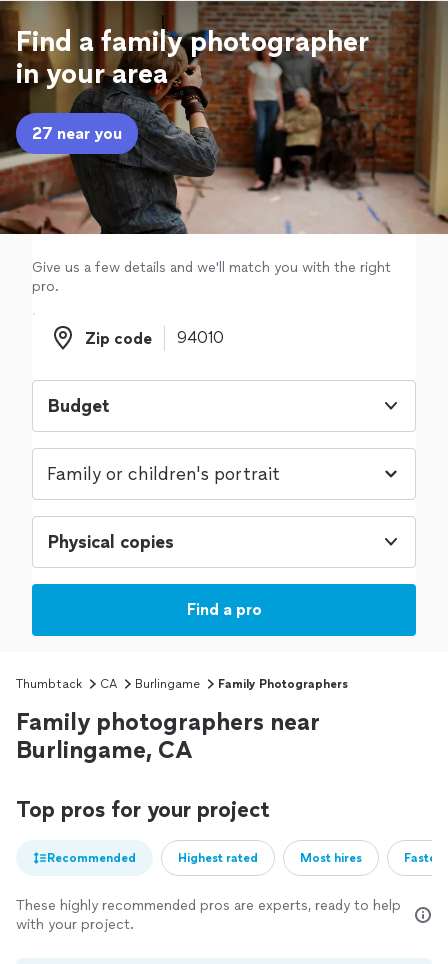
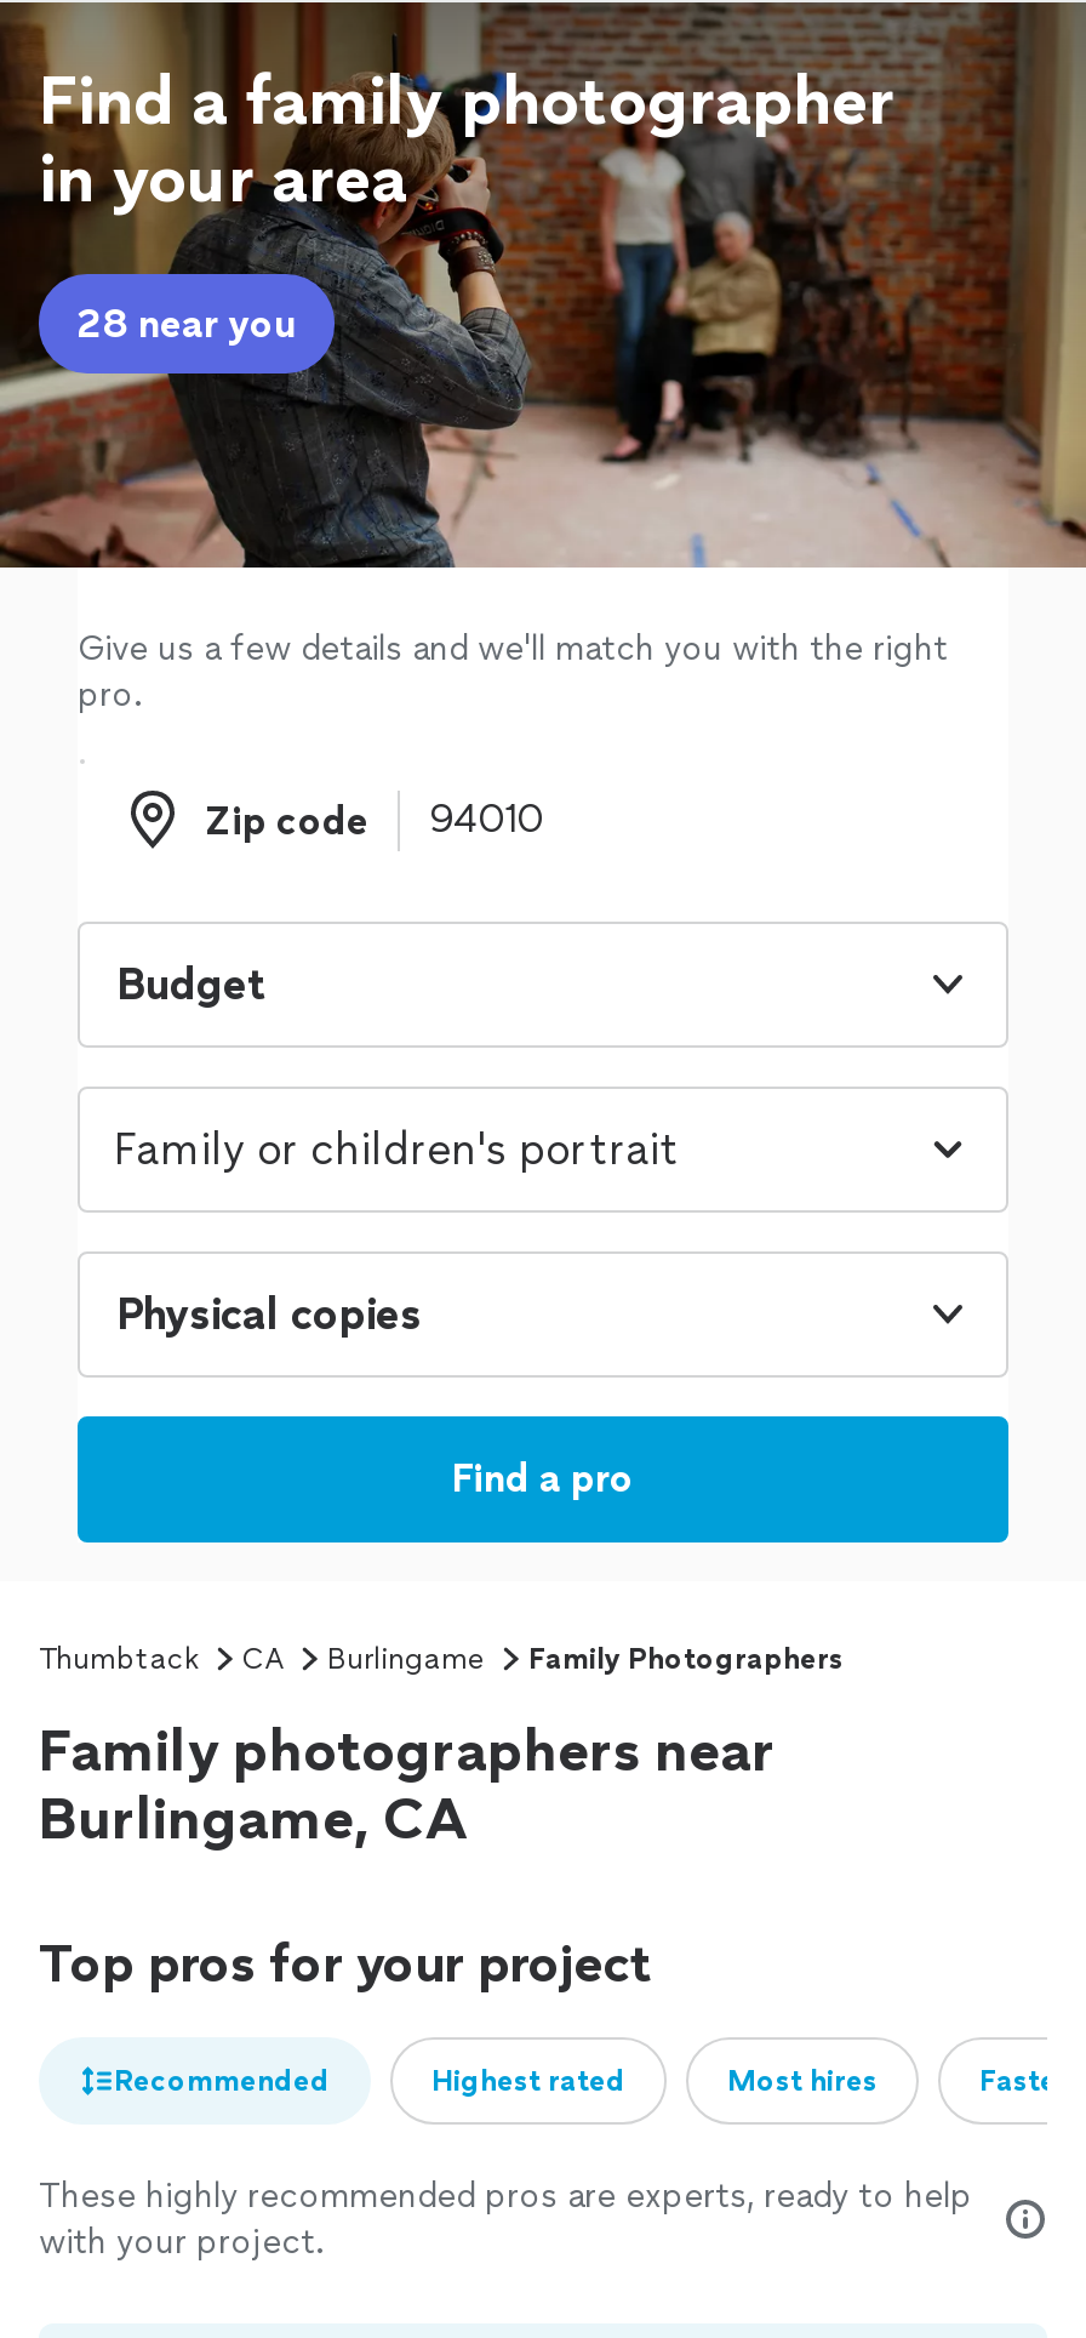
- 27 near you
+ 28 near you
